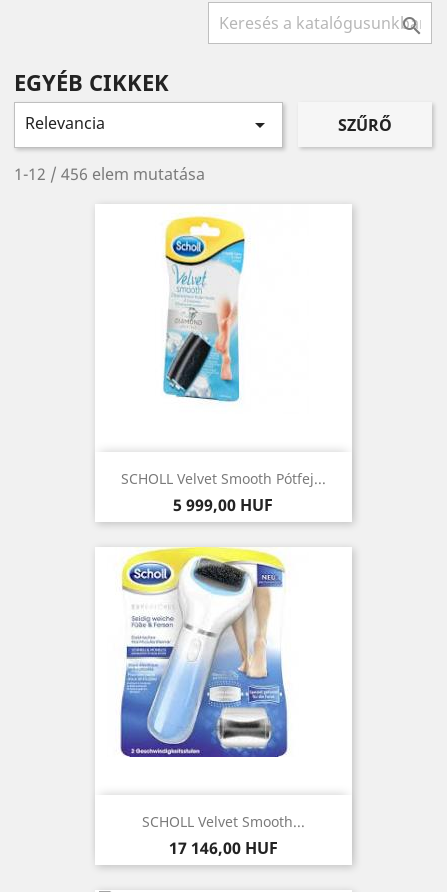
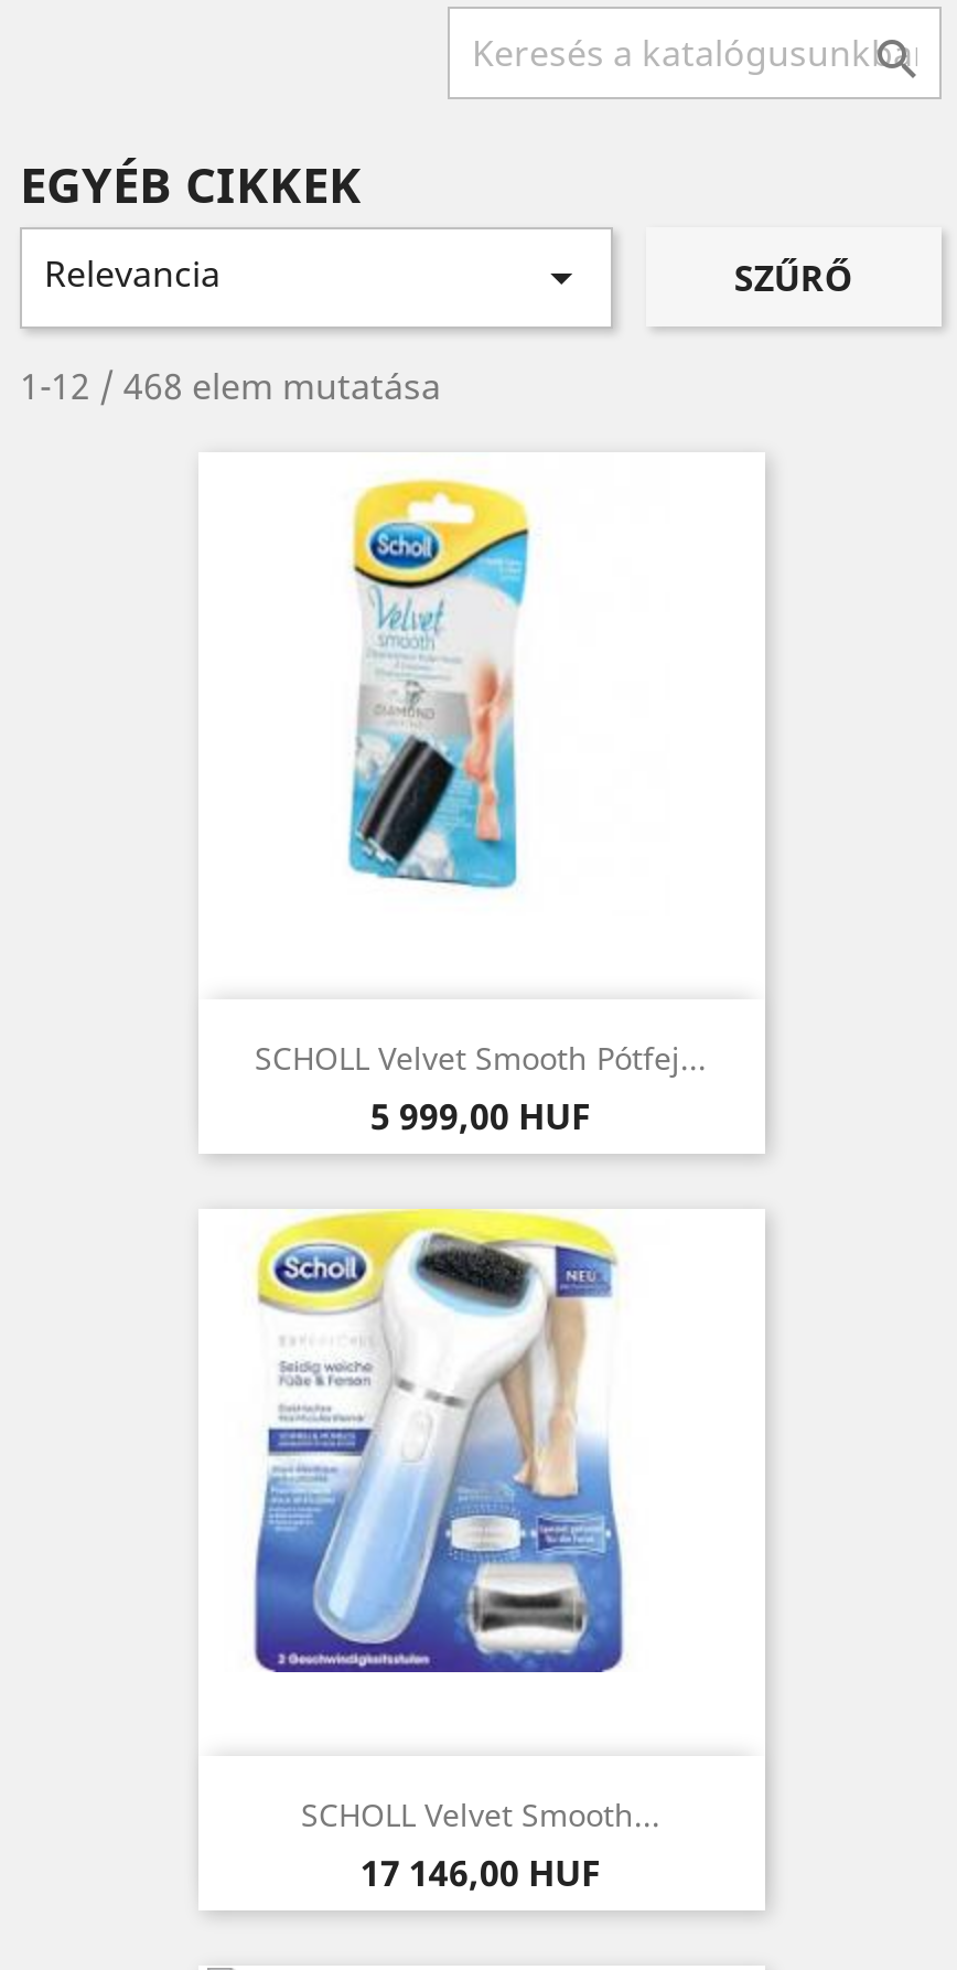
- 1-12 / 456 elem mutatása
+ 1-12 / 468 elem mutatása
